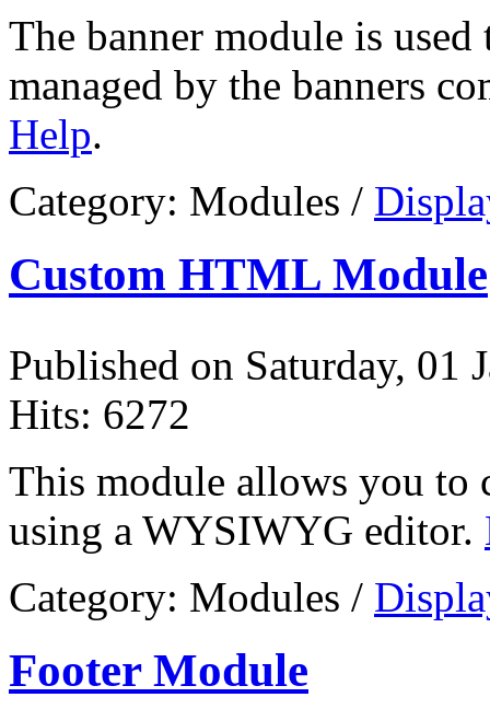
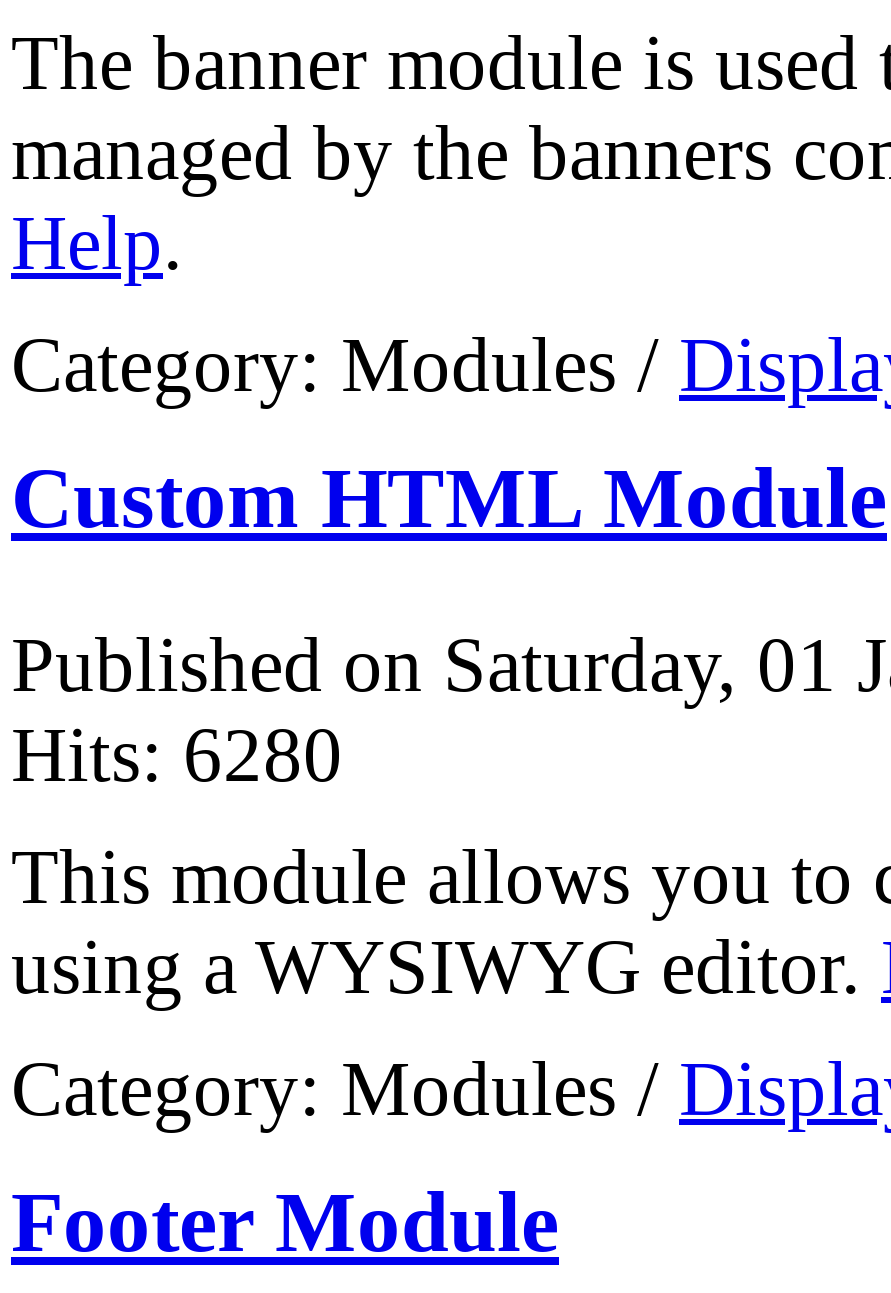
- Hits: 6272
+ Hits: 6280
